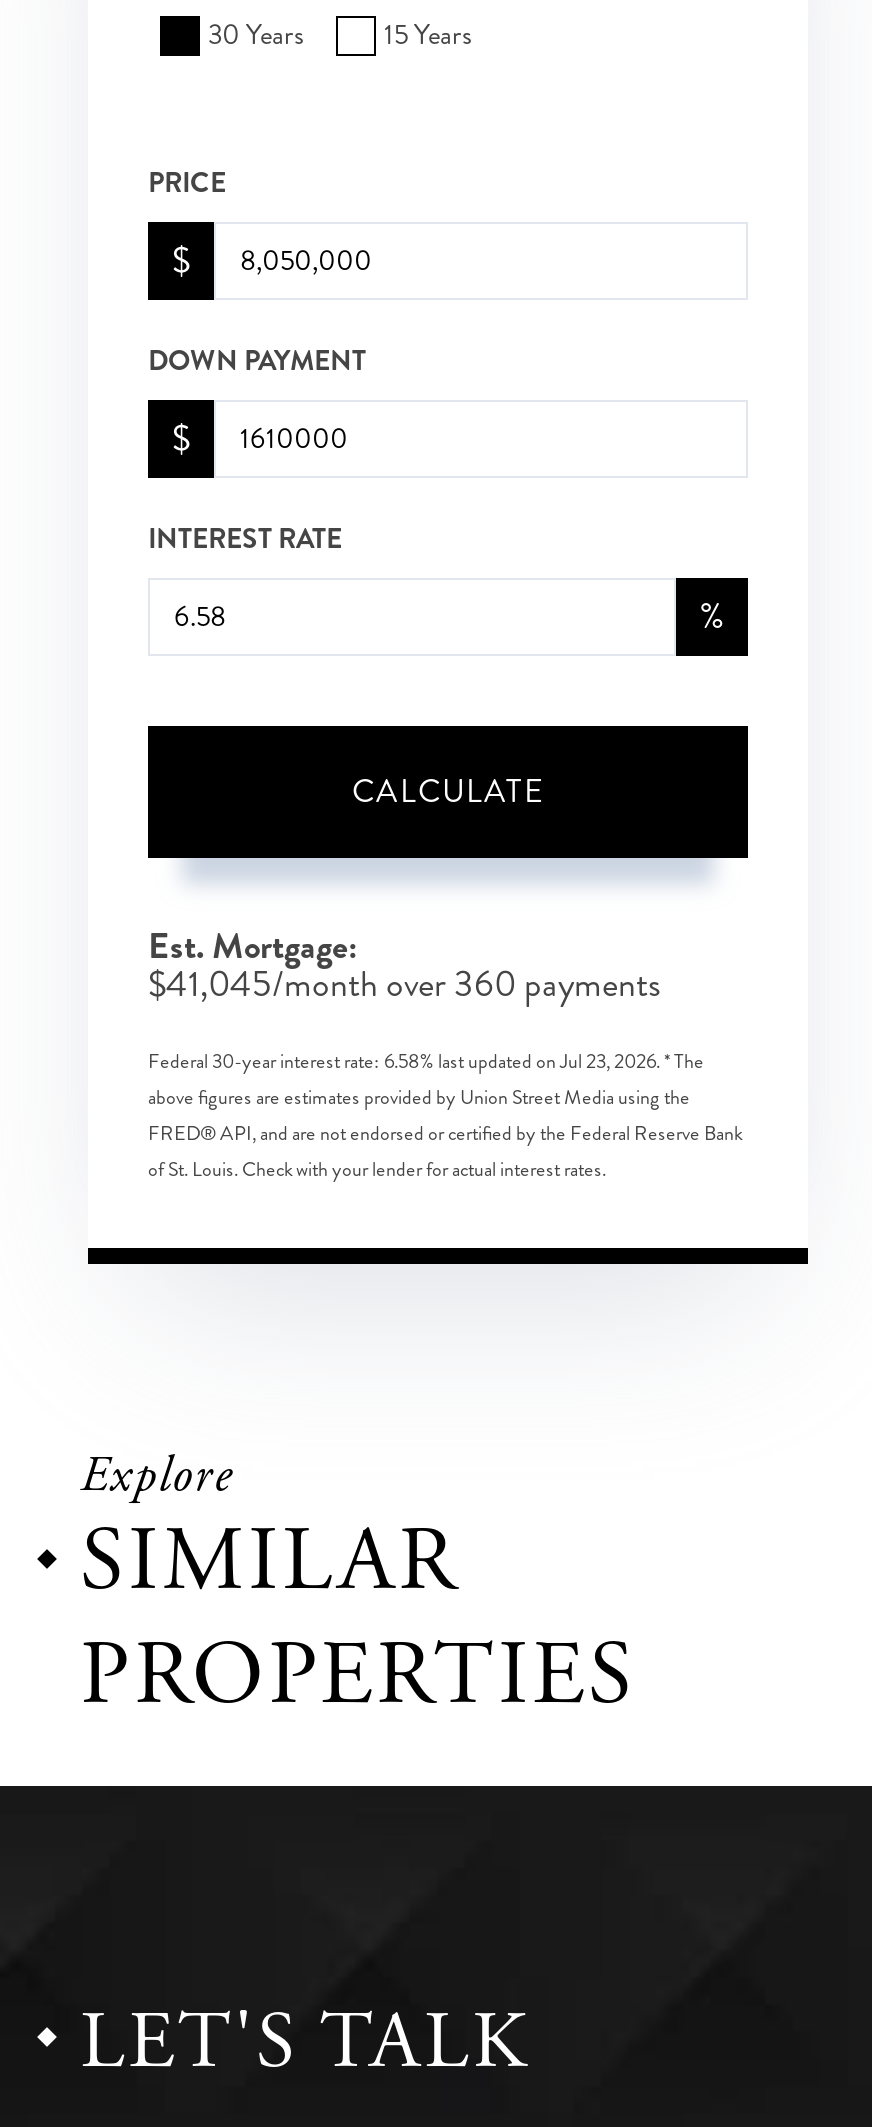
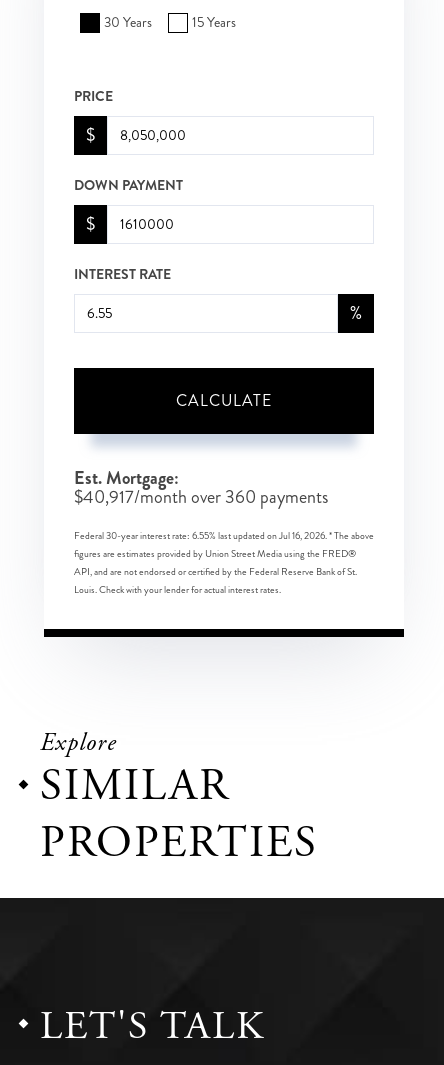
- $41,045/month over 360 payments
+ $40,917/month over 360 payments

- Federal 30-year interest rate: 6.58% last updated on Jul 23, 2026. * The
- above figures are estimates provided by Union Street Media using the
- FRED® API, and are not endorsed or certified by the Federal Reserve Bank
- of St. Louis. Check with your lender for actual interest rates.
+ Federal 30-year interest rate: 6.55% last updated on Jul 16, 2026. * The above
+ figures are estimates provided by Union Street Media using the FRED®
+ API, and are not endorsed or certified by the Federal Reserve Bank of St.
+ Louis. Check with your lender for actual interest rates.
